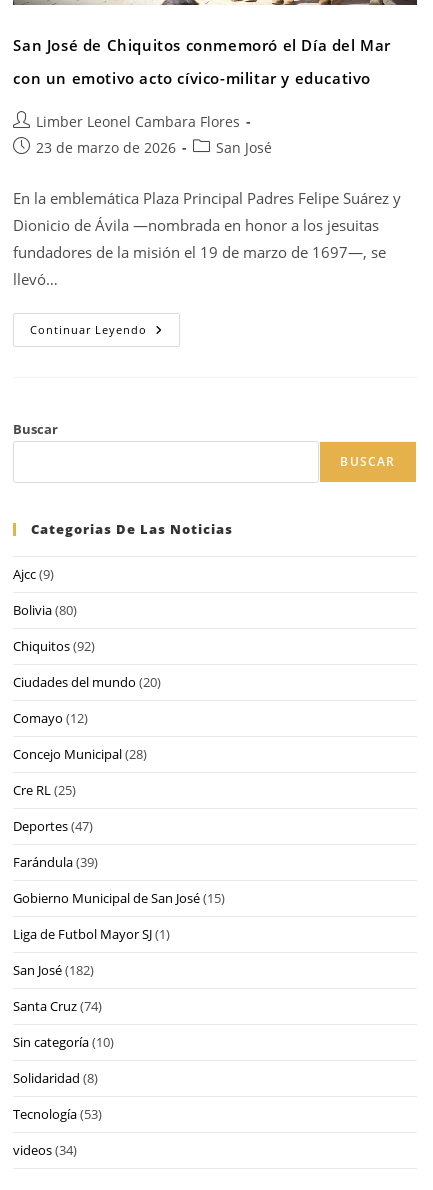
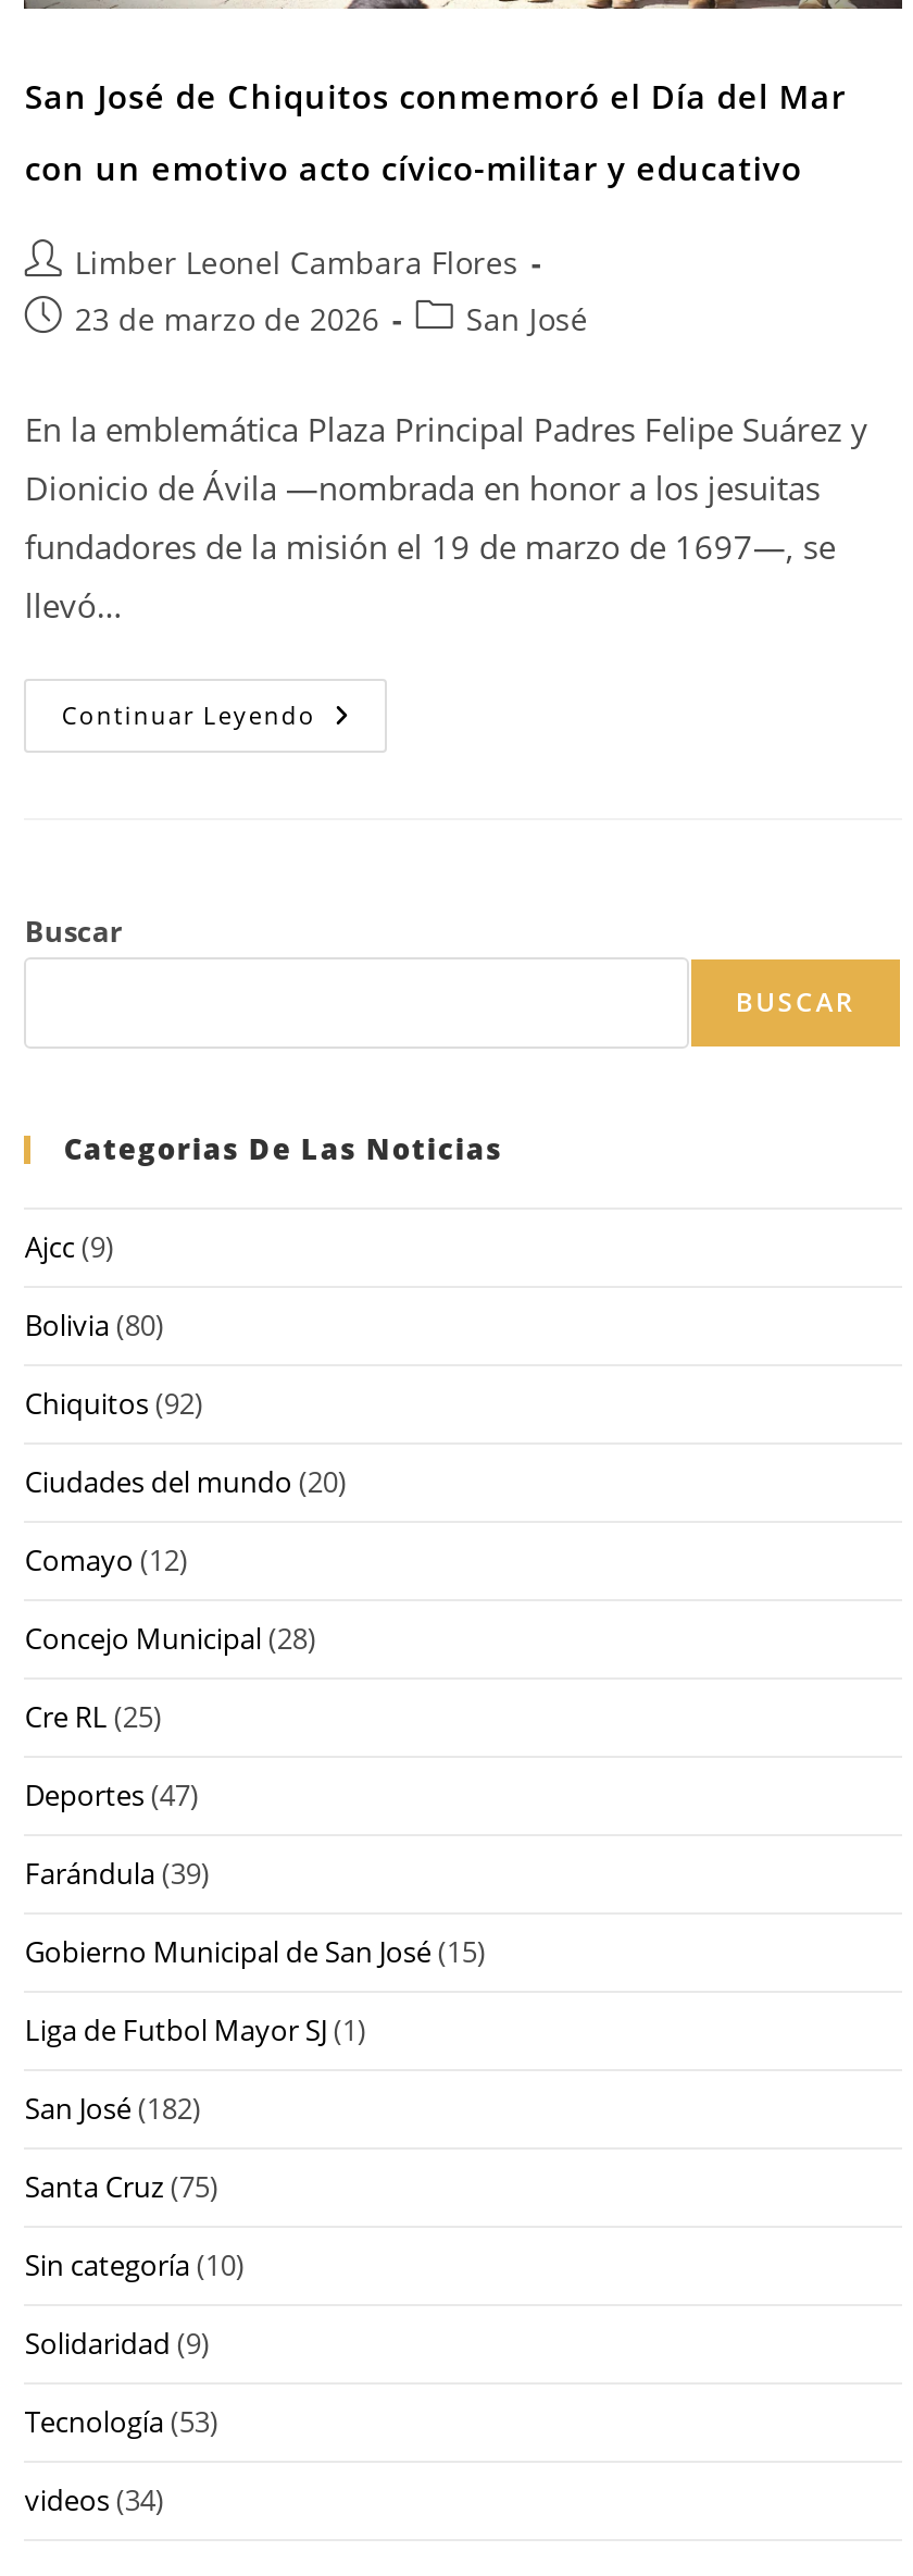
- Santa Cruz (74)
+ Santa Cruz (75)

- Solidaridad (8)
+ Solidaridad (9)
